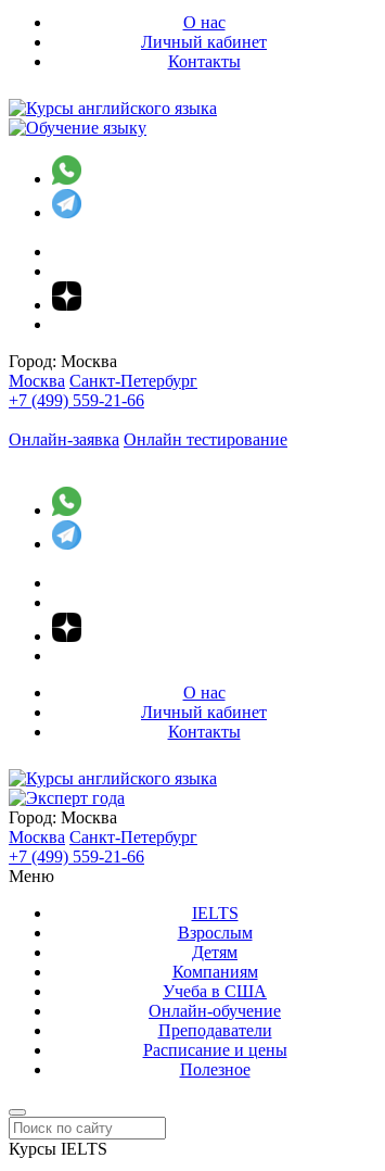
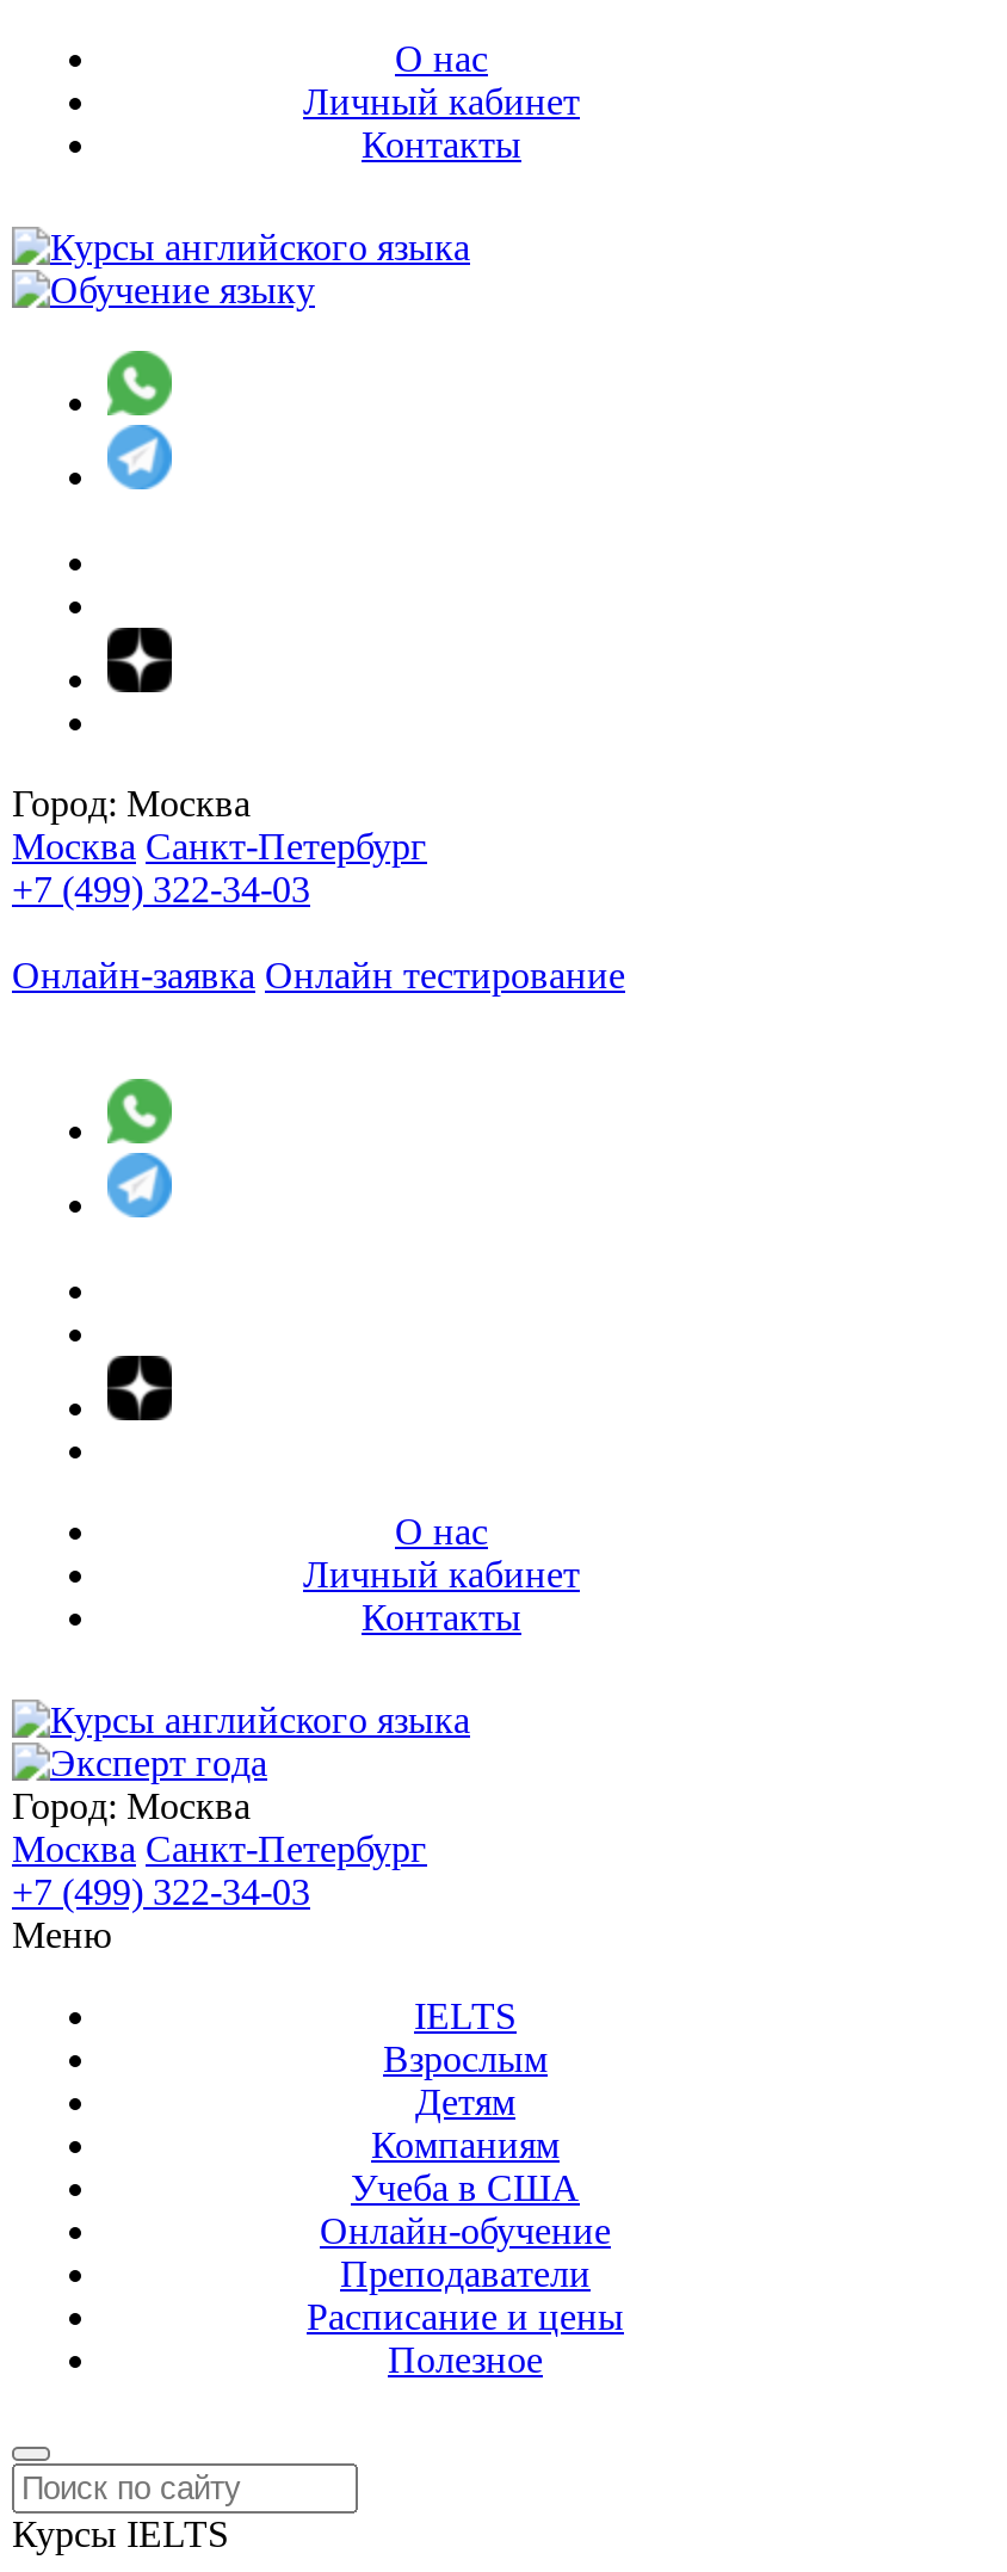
- +7 (499) 559-21-66
+ +7 (499) 322-34-03

- +7 (499) 559-21-66
+ +7 (499) 322-34-03
